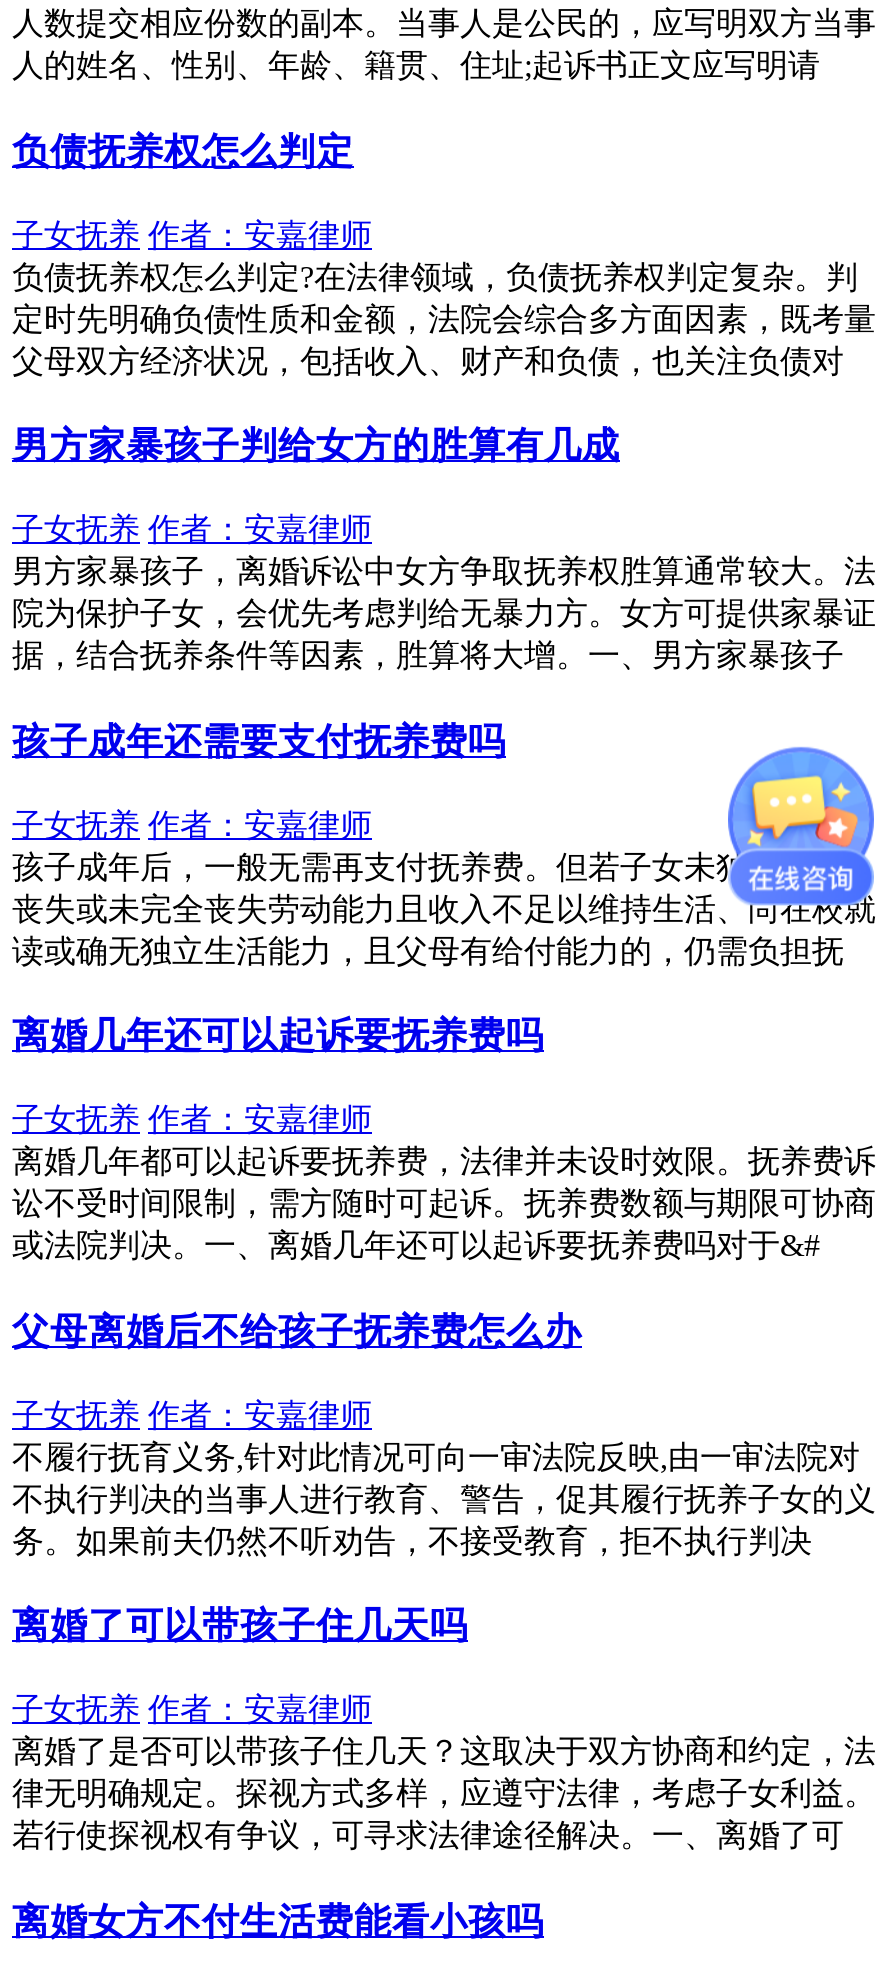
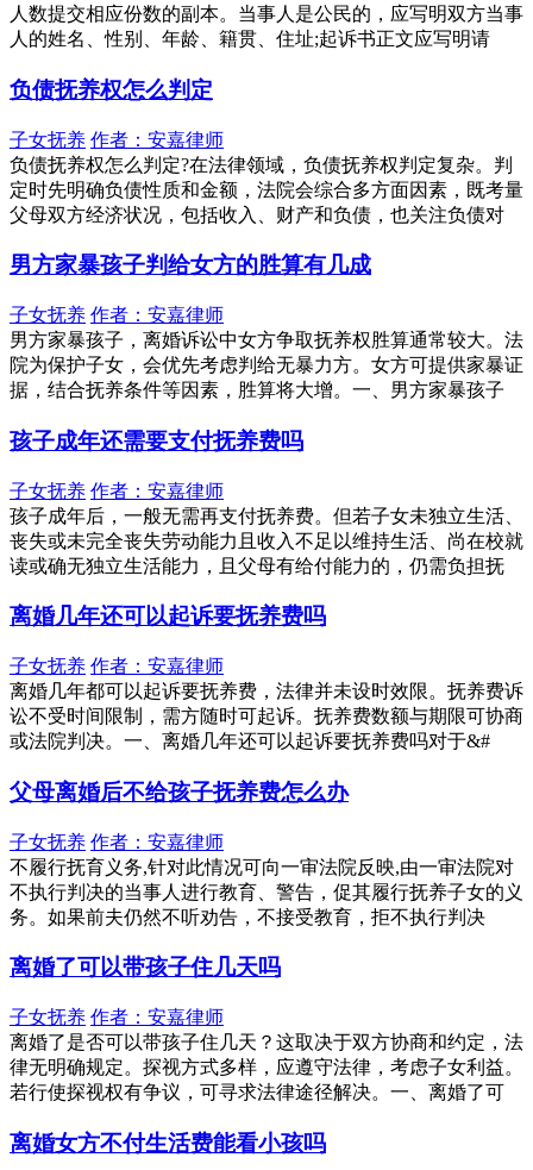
- [image]
